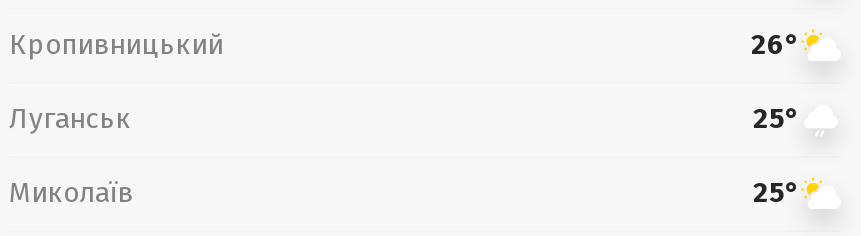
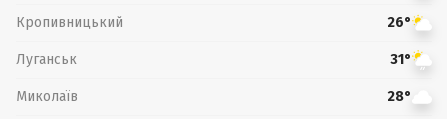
- 25°
+ 31°

- 25°
+ 28°
